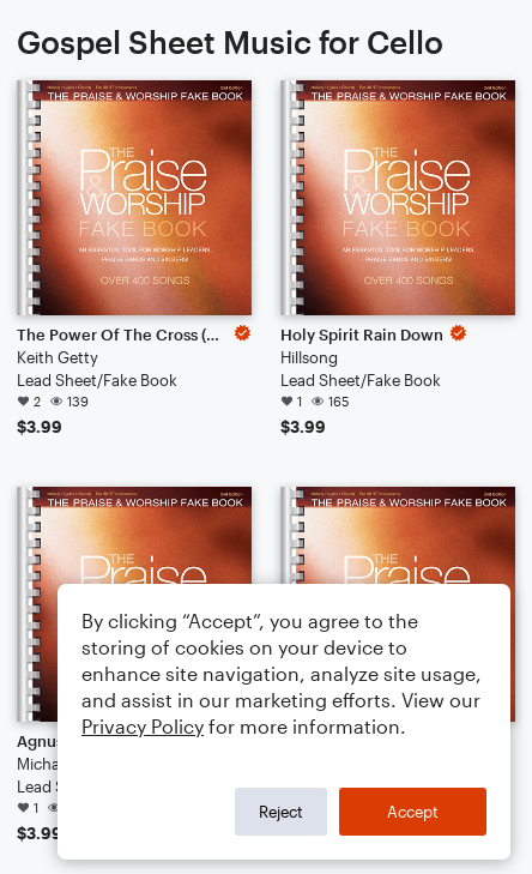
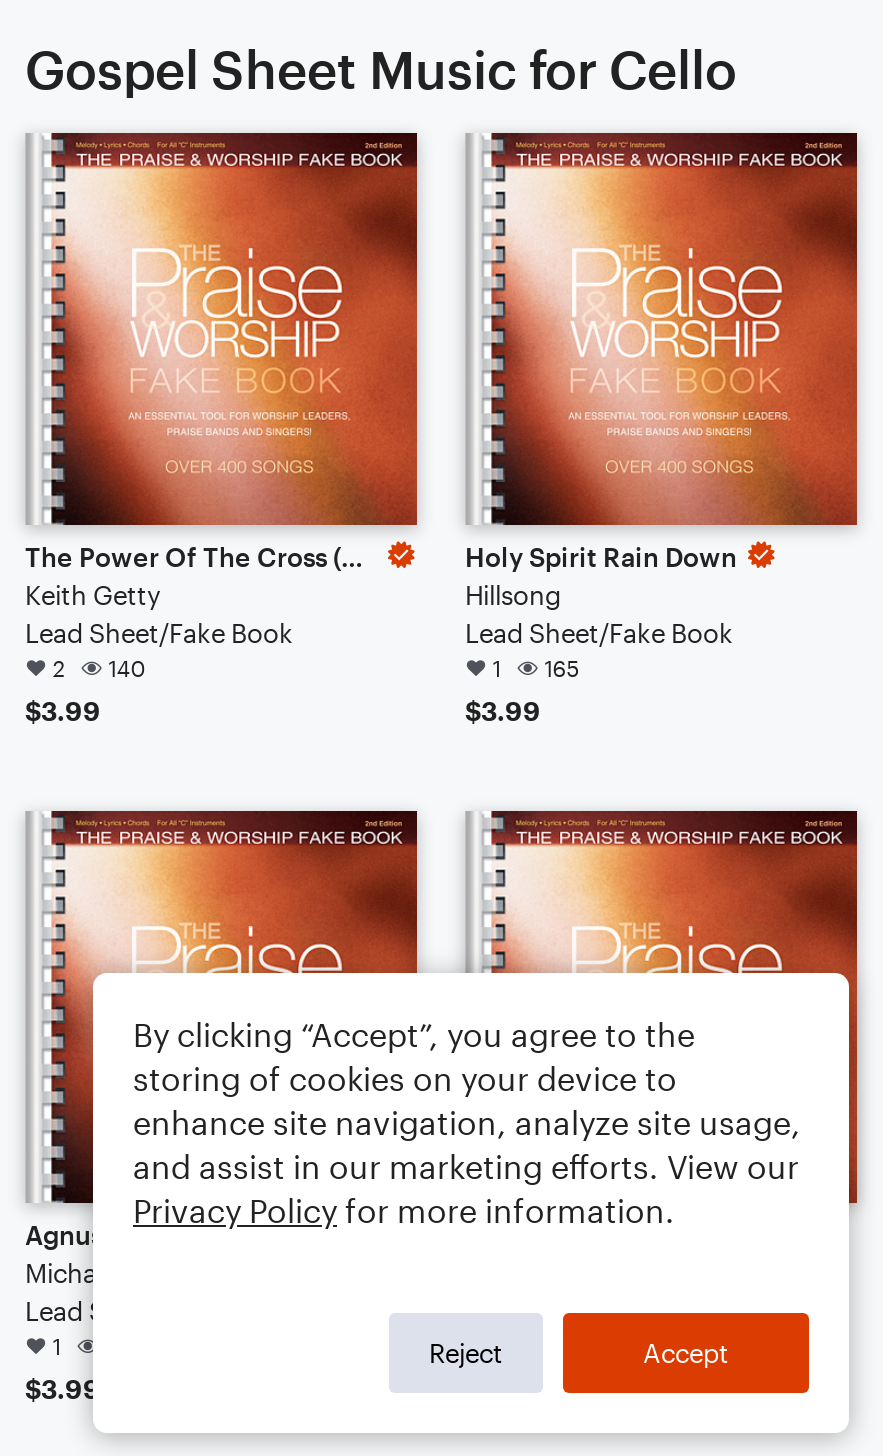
- 2 139
+ 2 140
